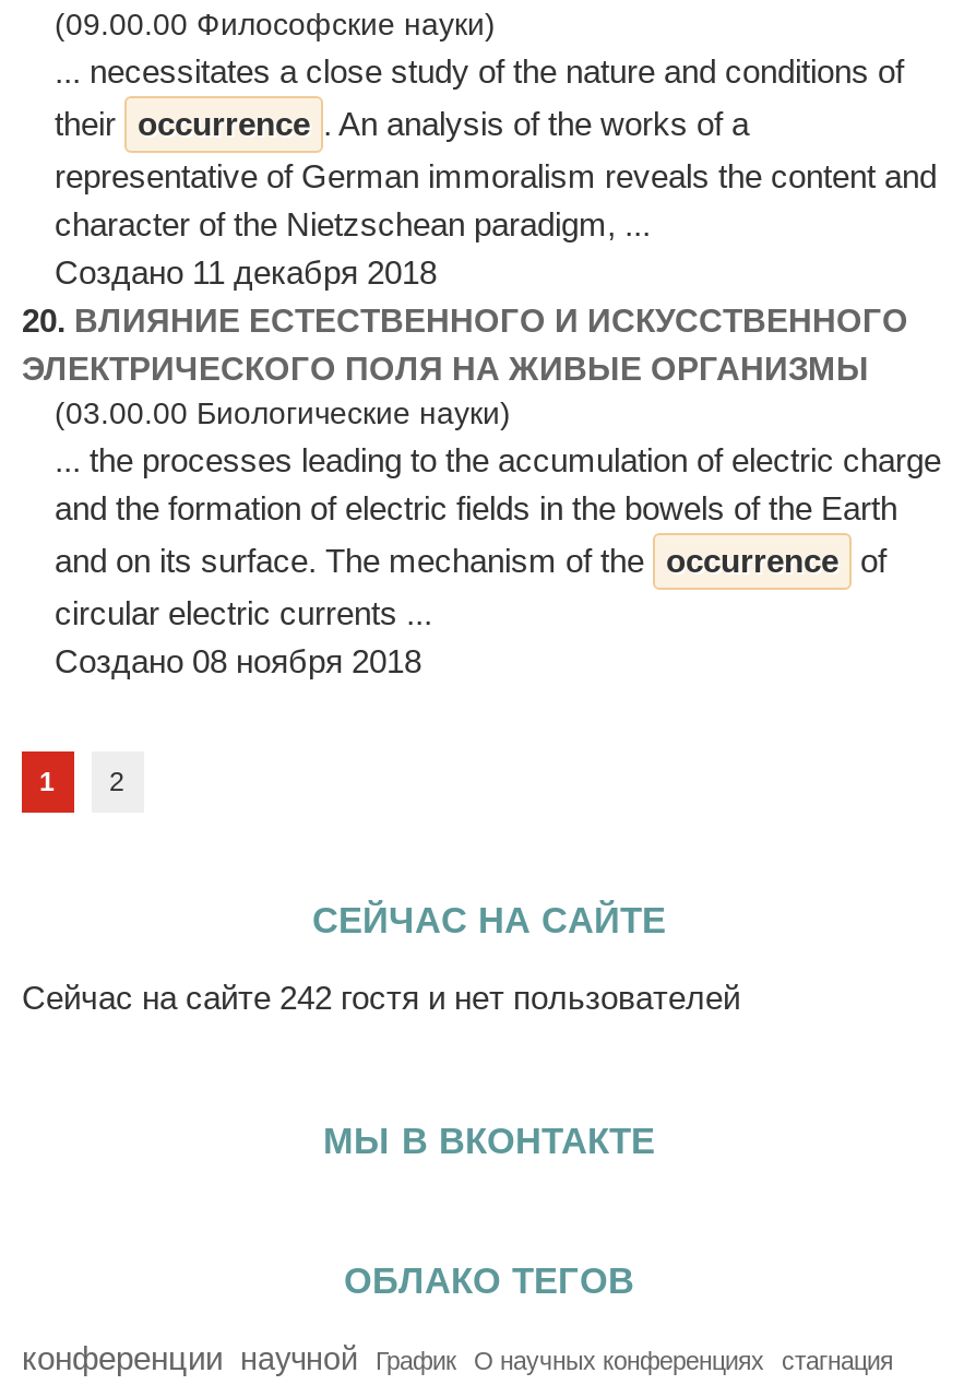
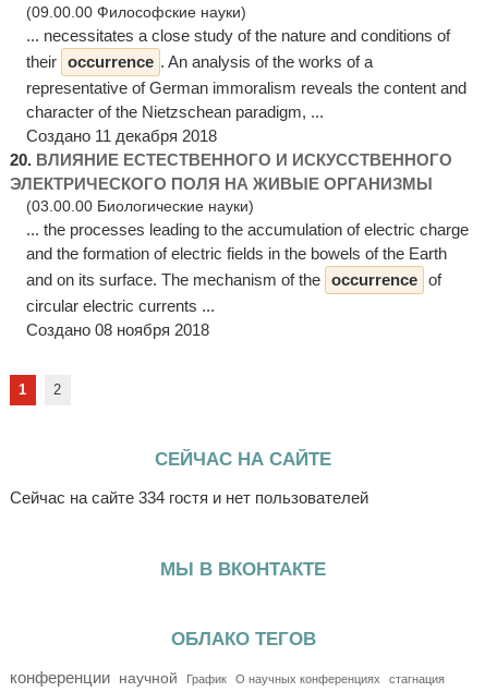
- Сейчас на сайте 242 гостя и нет пользователей
+ Сейчас на сайте 334 гостя и нет пользователей
